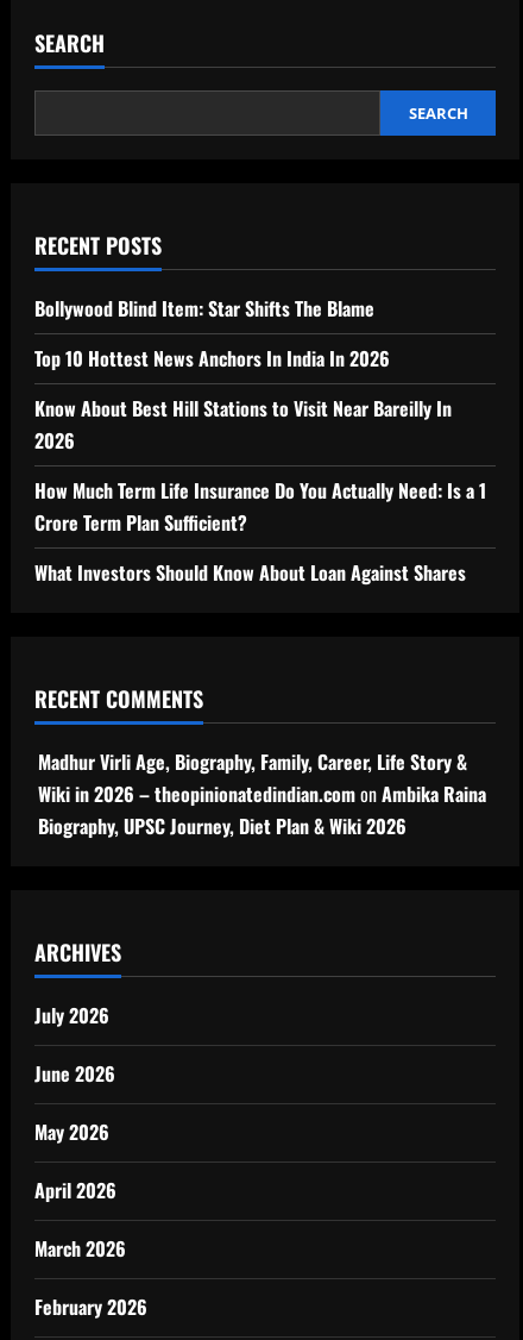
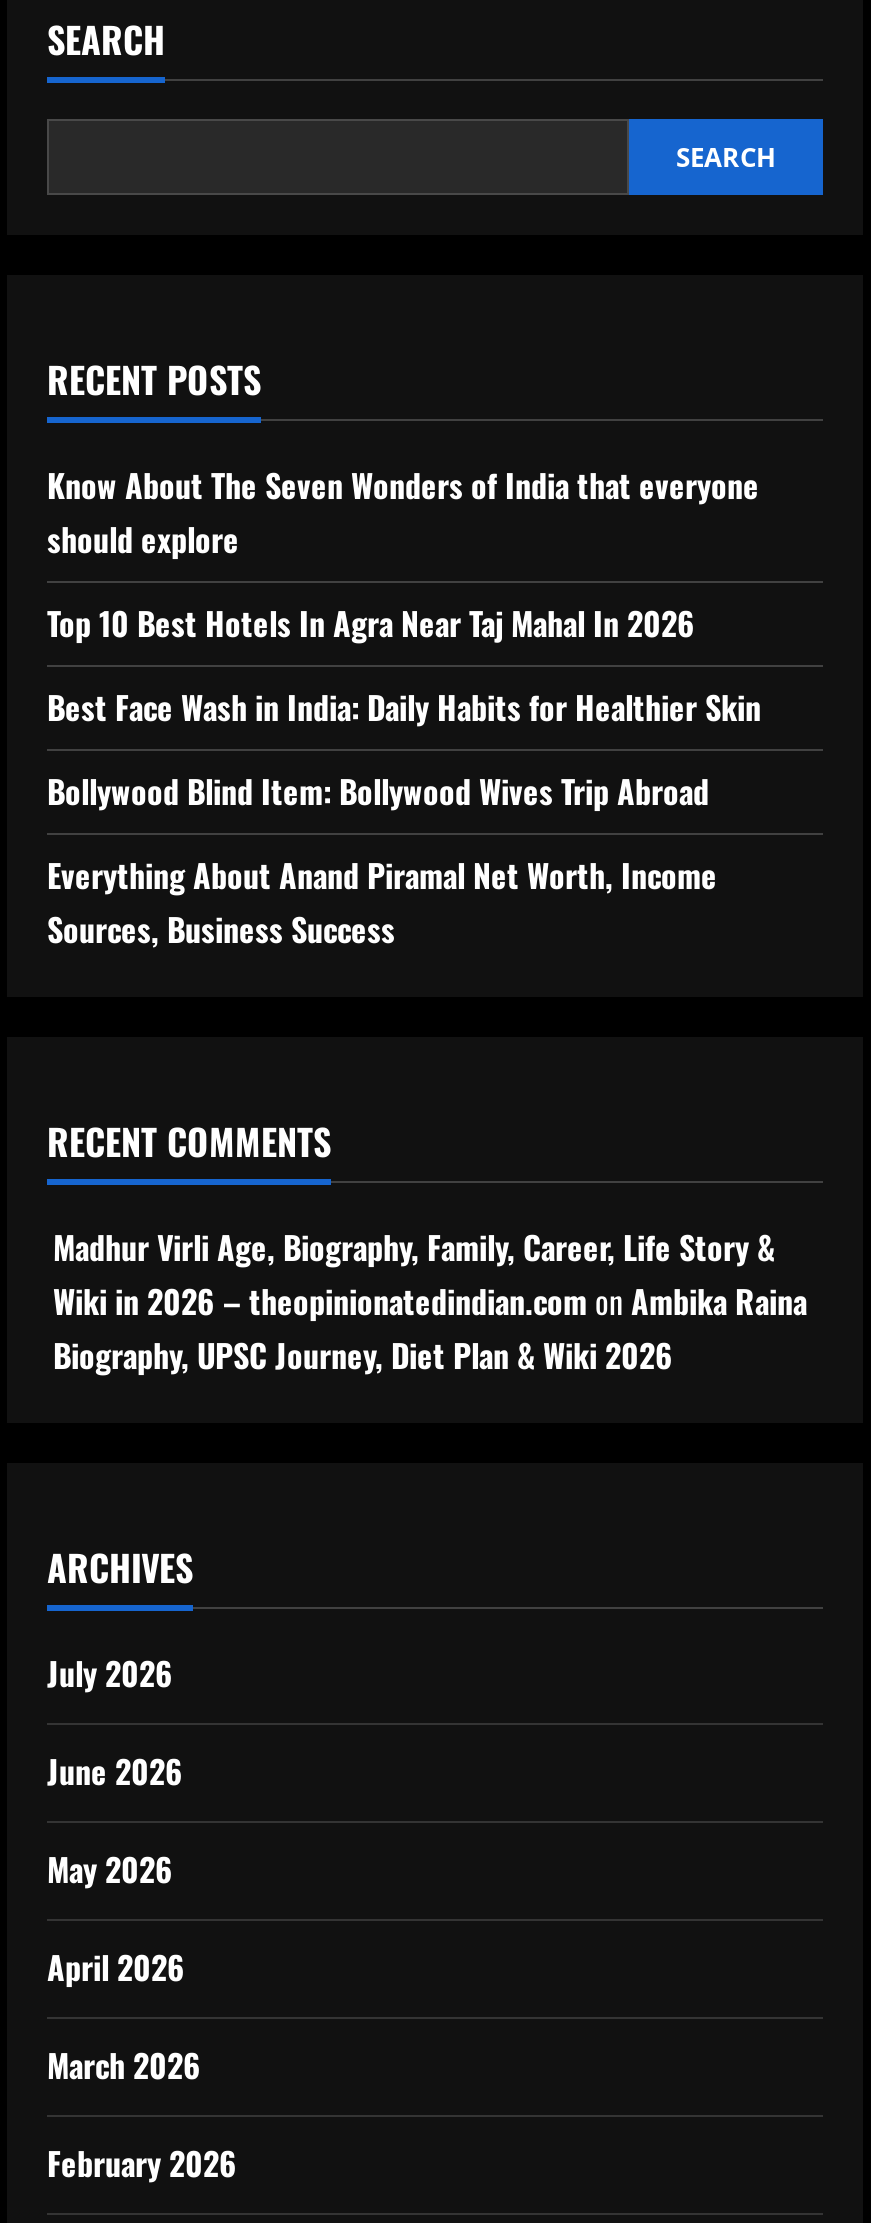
- Bollywood Blind Item: Star Shifts The Blame
+ Know About The Seven Wonders of India that everyone
+ should explore

- Top 10 Hottest News Anchors In India In 2026
+ Top 10 Best Hotels In Agra Near Taj Mahal In 2026

- Know About Best Hill Stations to Visit Near Bareilly In
- 2026
+ Best Face Wash in India: Daily Habits for Healthier Skin

- How Much Term Life Insurance Do You Actually Need: Is a 1
- Crore Term Plan Sufficient?
+ Bollywood Blind Item: Bollywood Wives Trip Abroad

- What Investors Should Know About Loan Against Shares
+ Everything About Anand Piramal Net Worth, Income
+ Sources, Business Success
